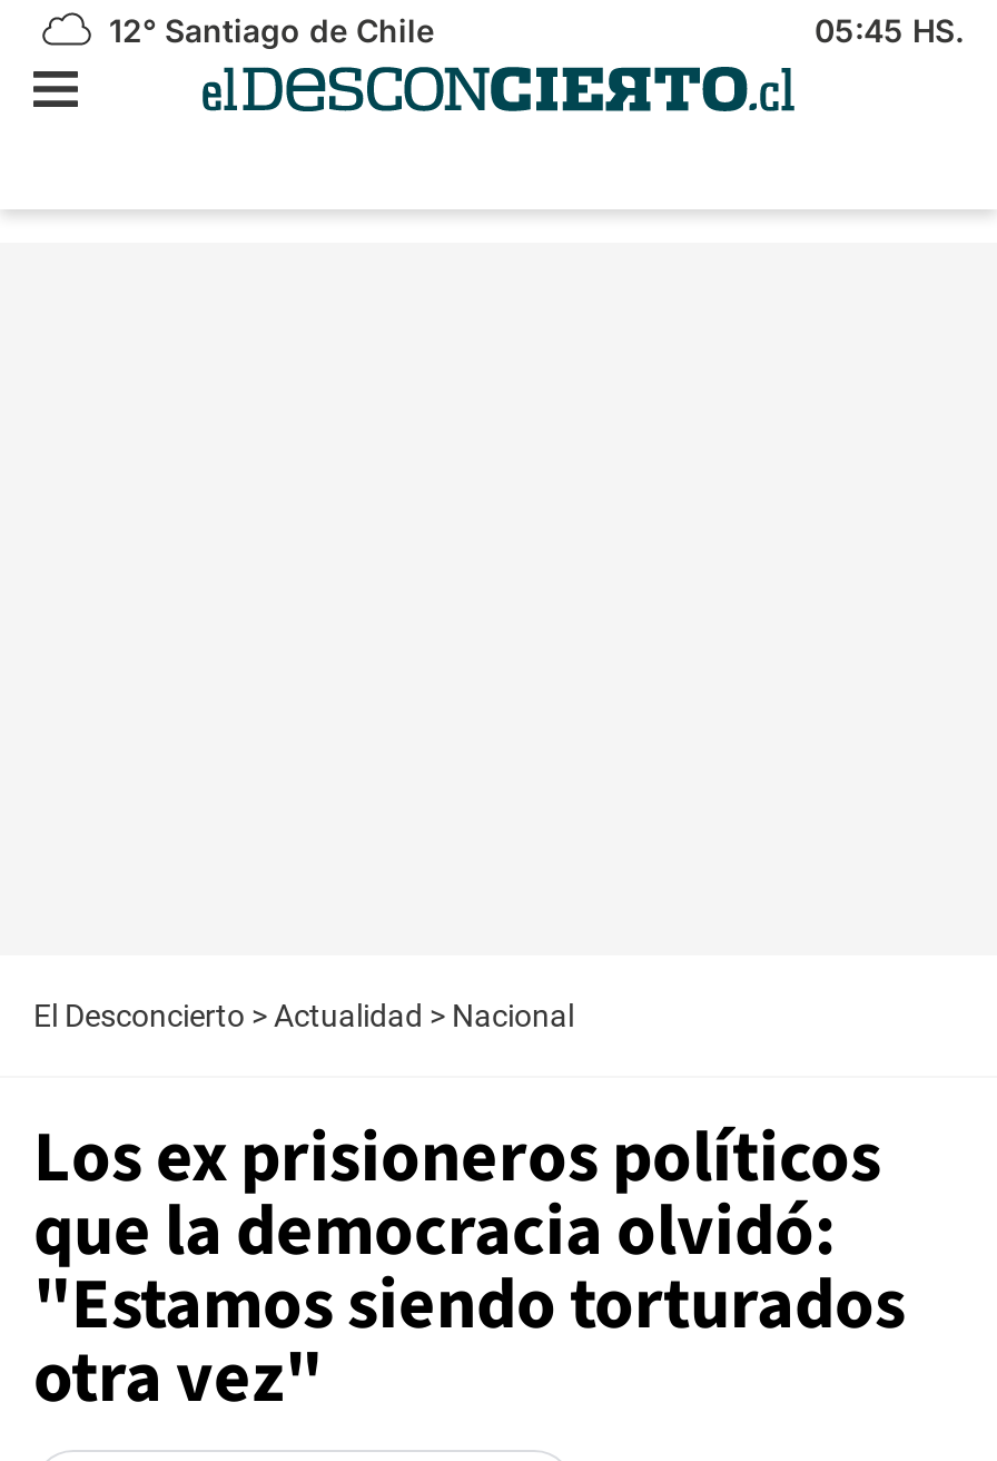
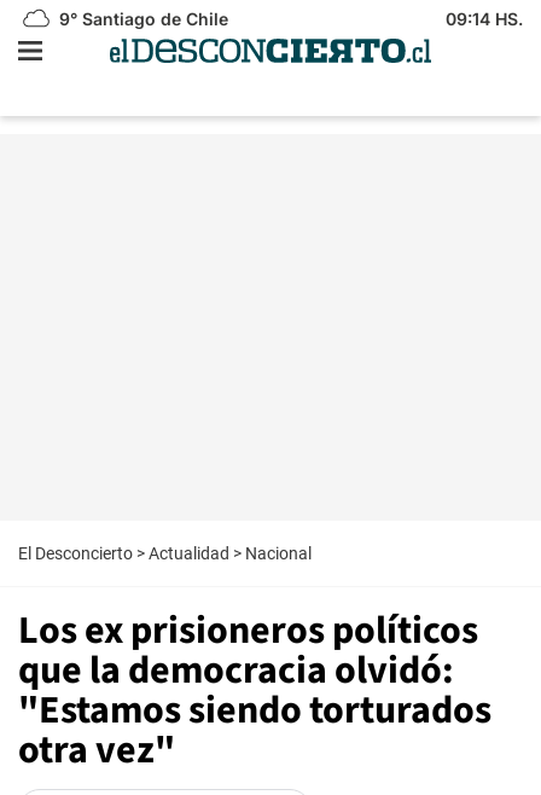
- 12° Santiago de Chile
+ 9° Santiago de Chile

- 05:45 HS.
+ 09:14 HS.
